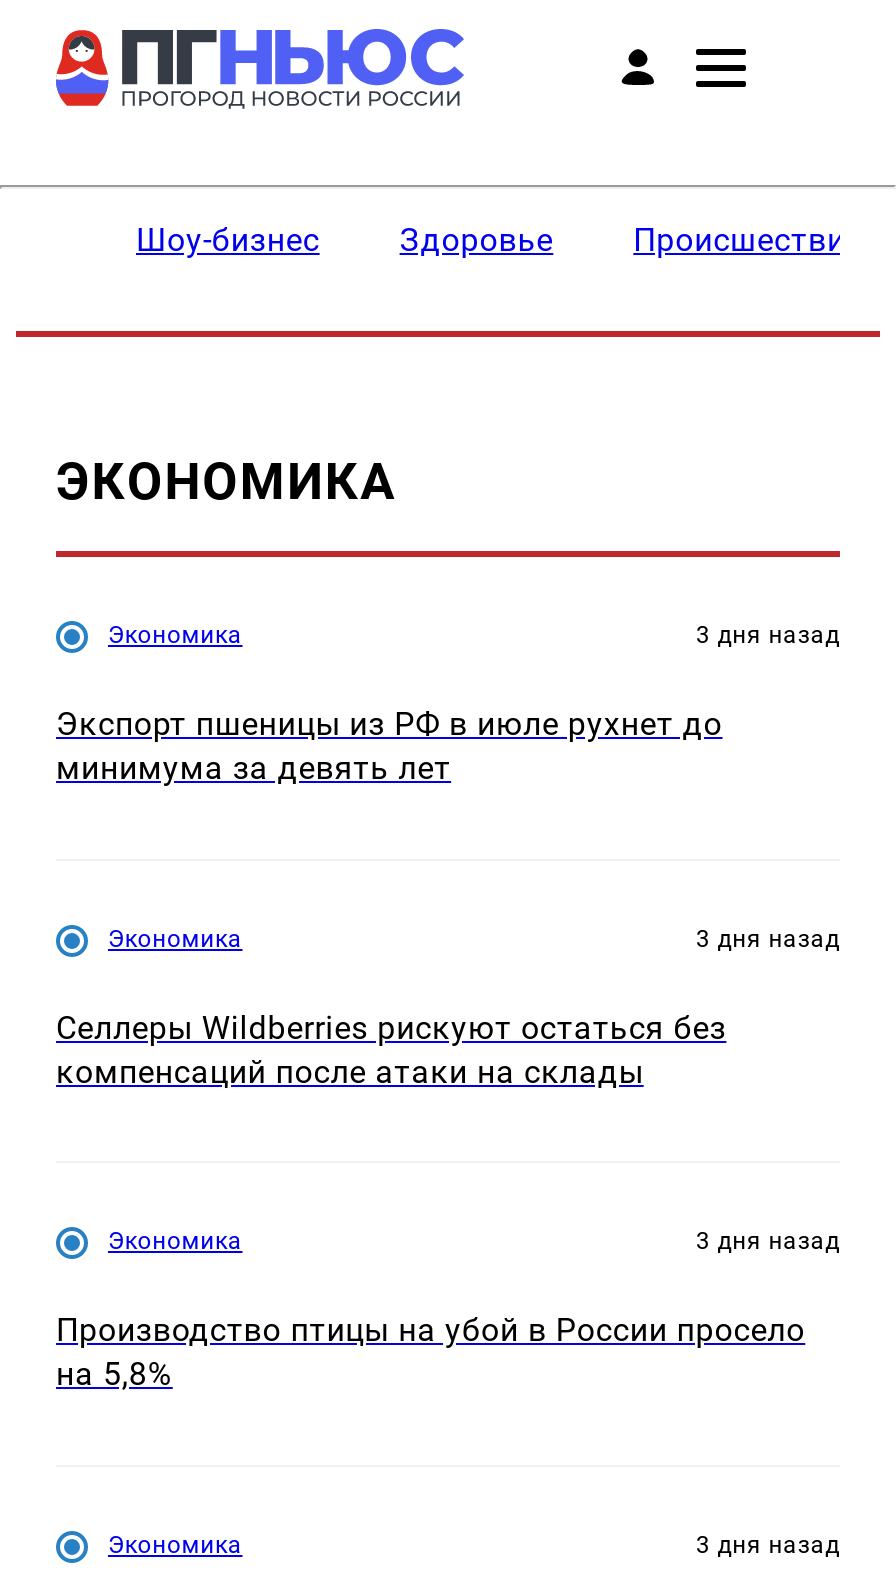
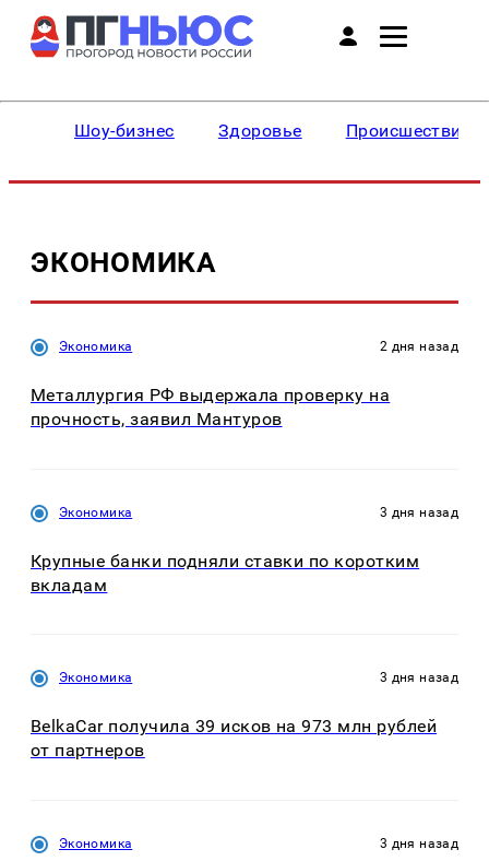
- 3 дня назад
+ 2 дня назад

- Экспорт пшеницы из РФ в июле рухнет до
- минимума за девять лет
+ Металлургия РФ выдержала проверку на
+ прочность, заявил Мантуров

- Селлеры Wildberries рискуют остаться без
- компенсаций после атаки на склады
+ Крупные банки подняли ставки по коротким
+ вкладам

- Производство птицы на убой в России просело
- на 5,8%
+ BelkaCar получила 39 исков на 973 млн рублей
+ от партнеров
